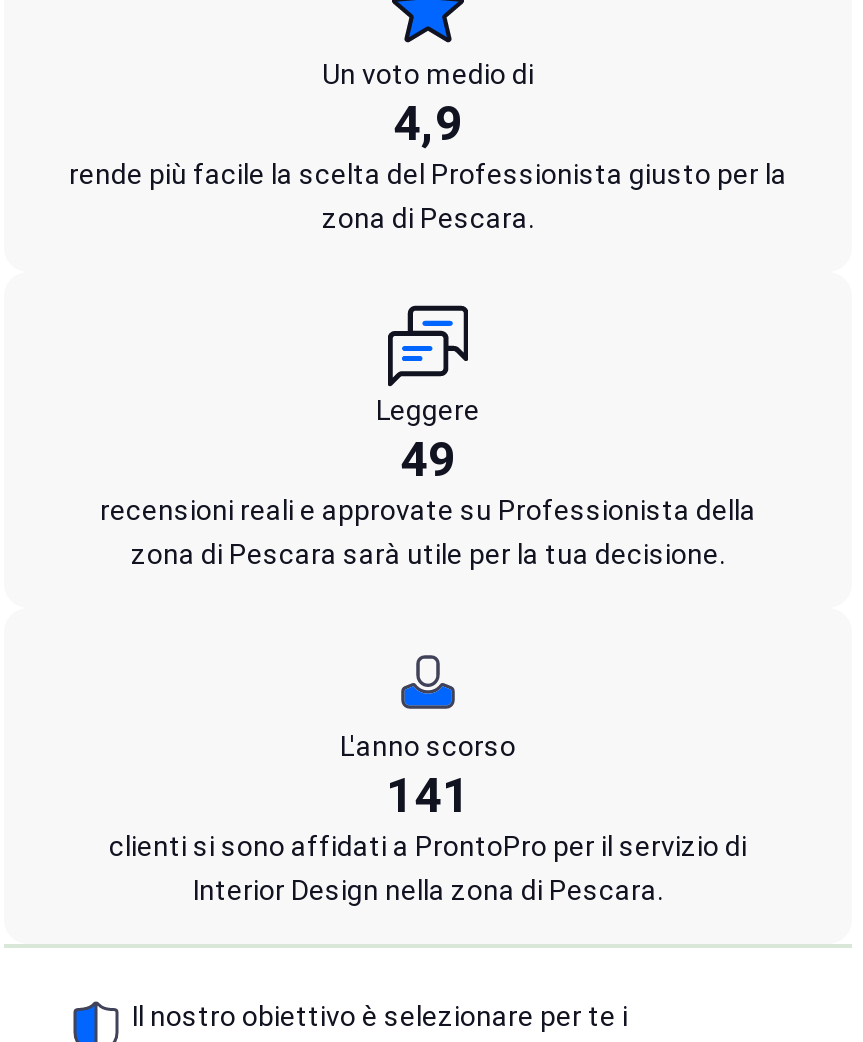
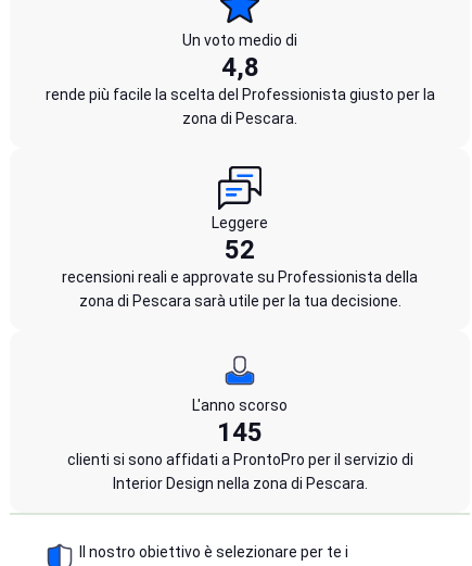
- 4,9
+ 4,8

- 49
+ 52

- 141
+ 145
